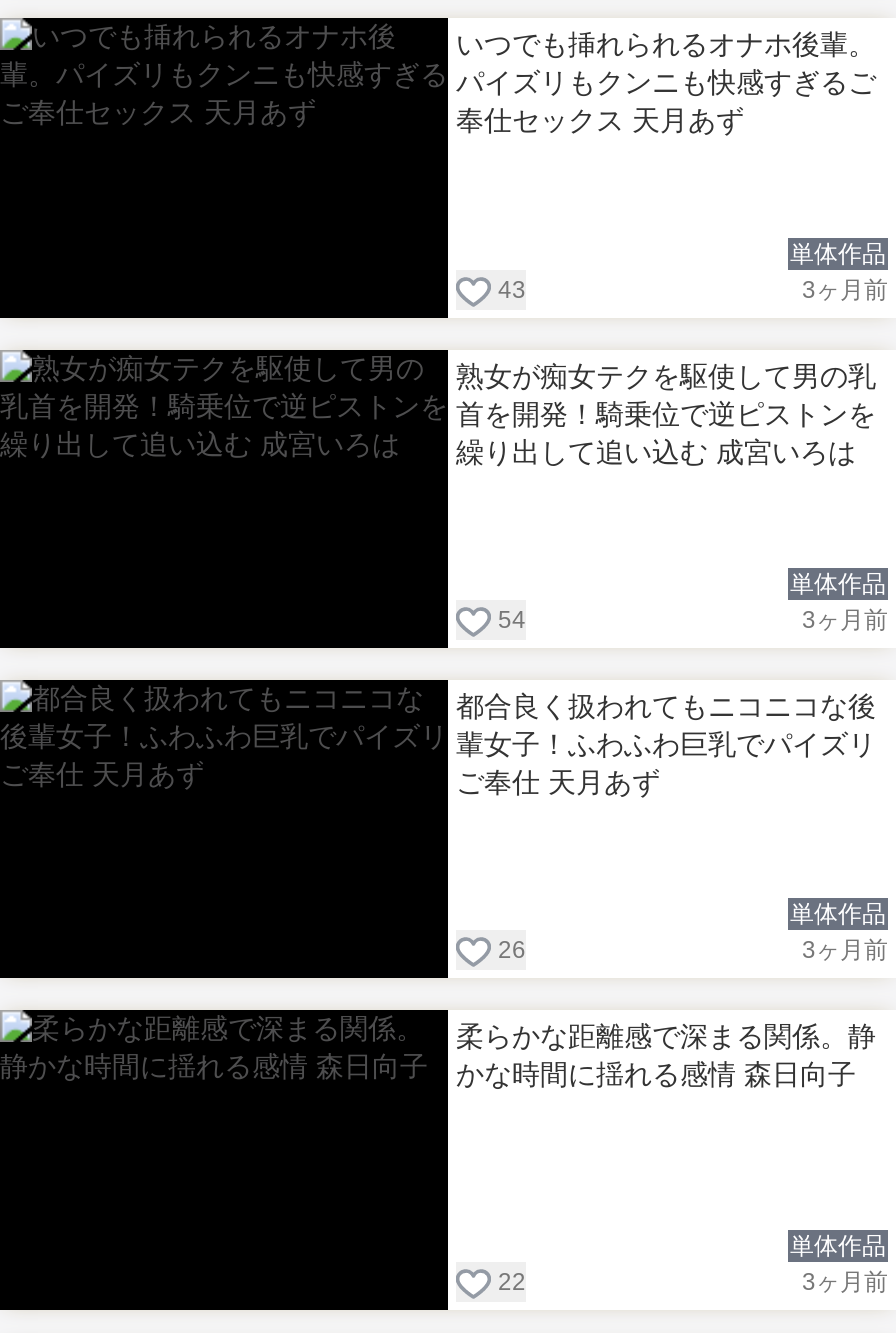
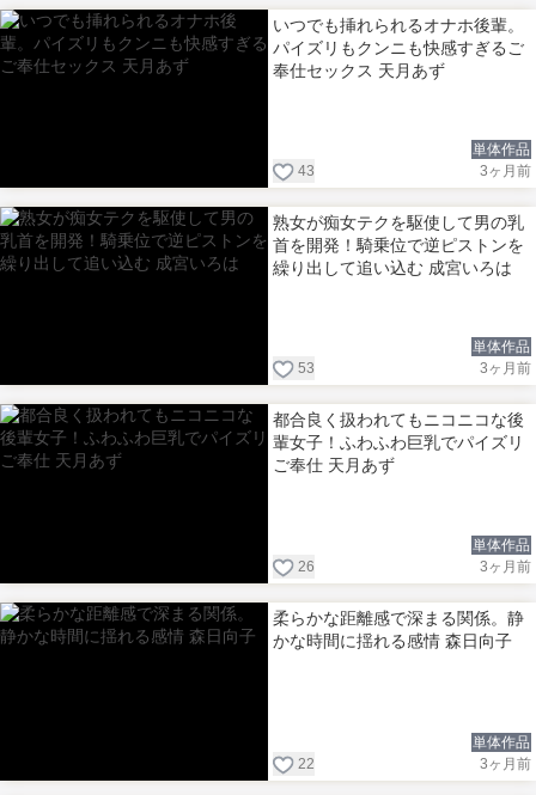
- 54
+ 53
